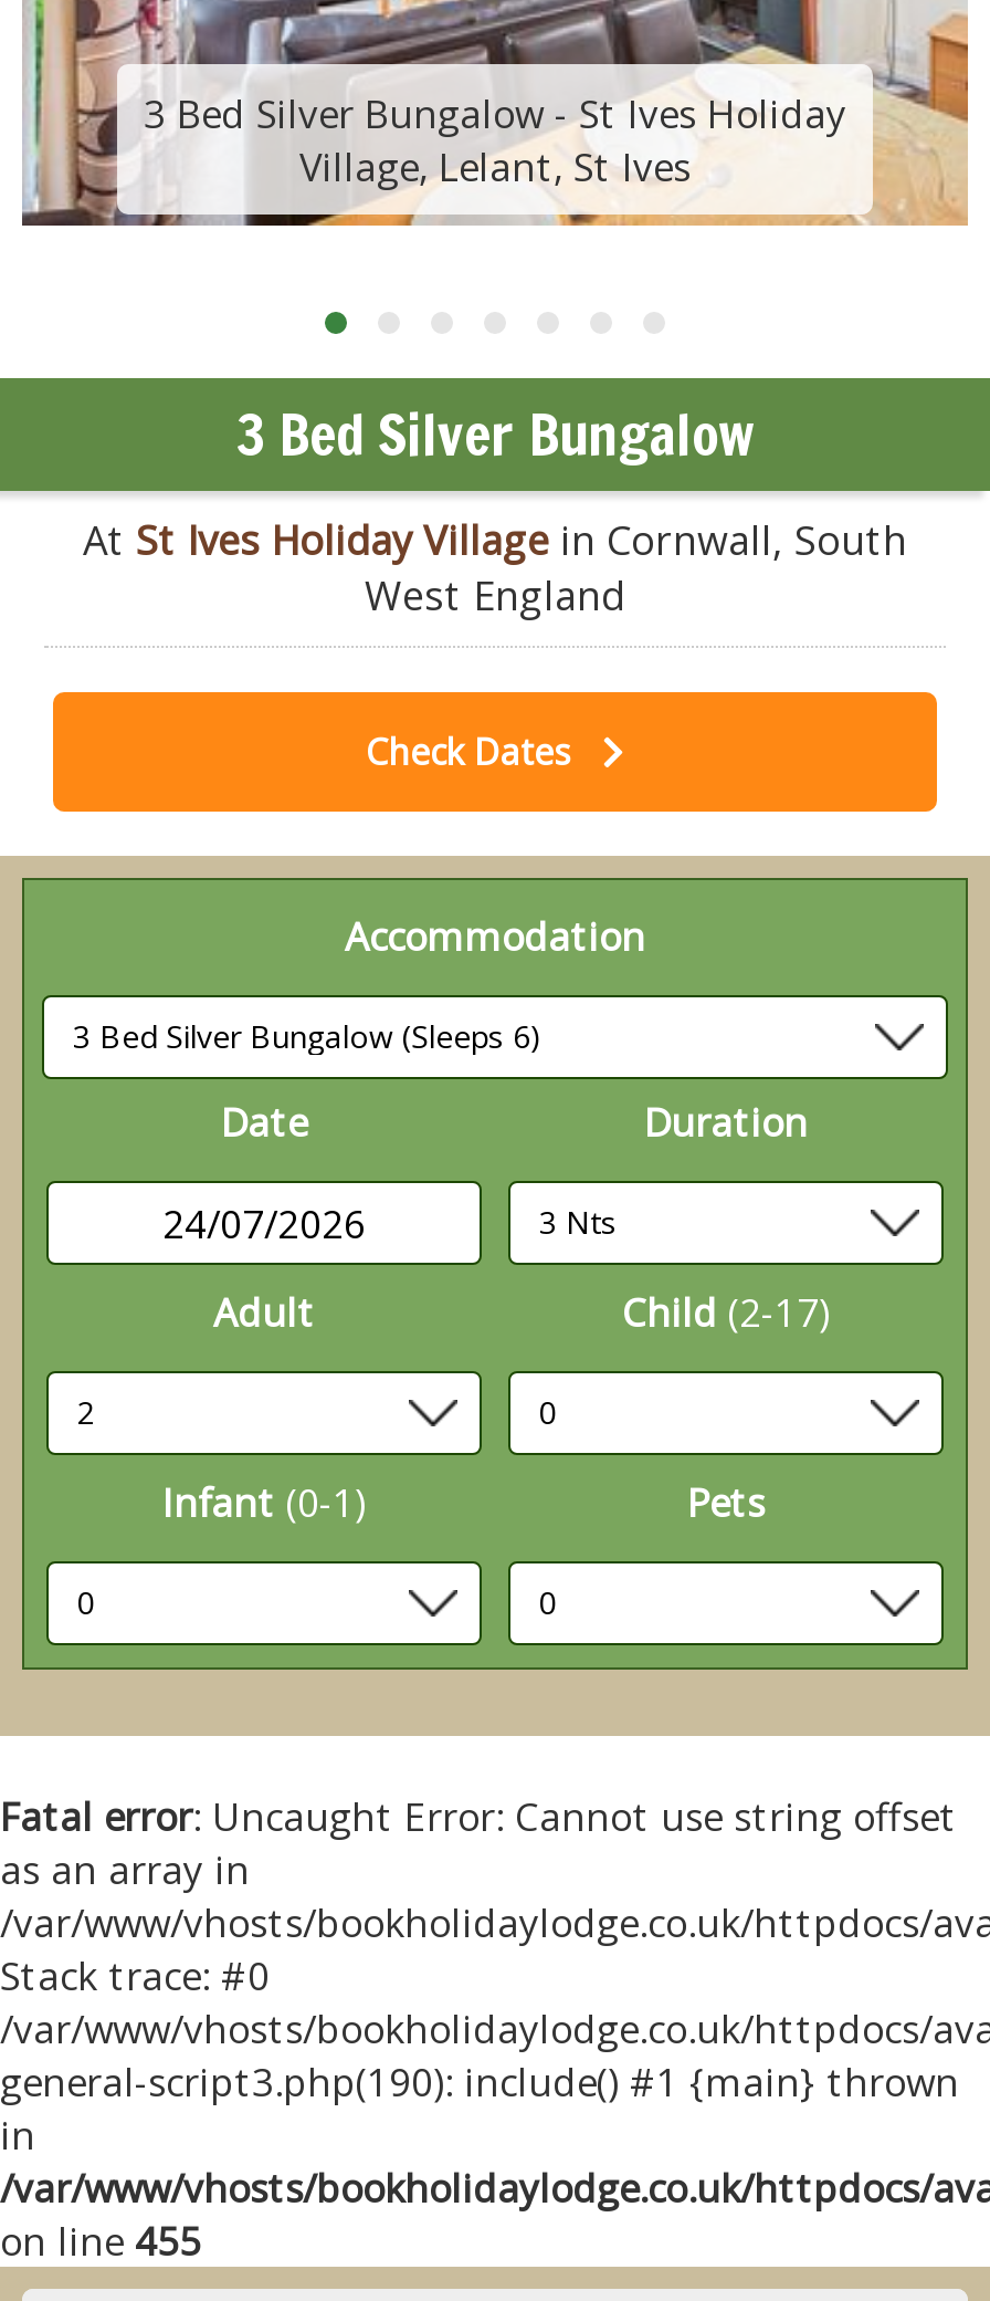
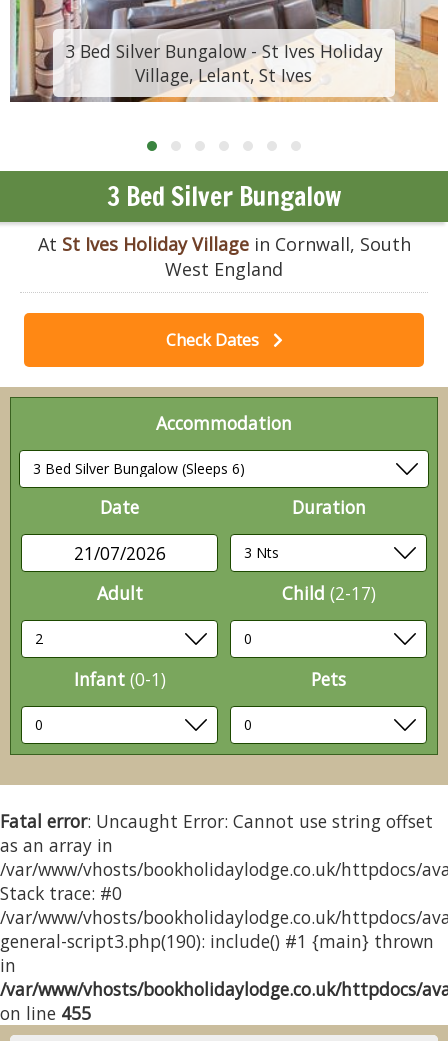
- 24/07/2026
+ 21/07/2026
